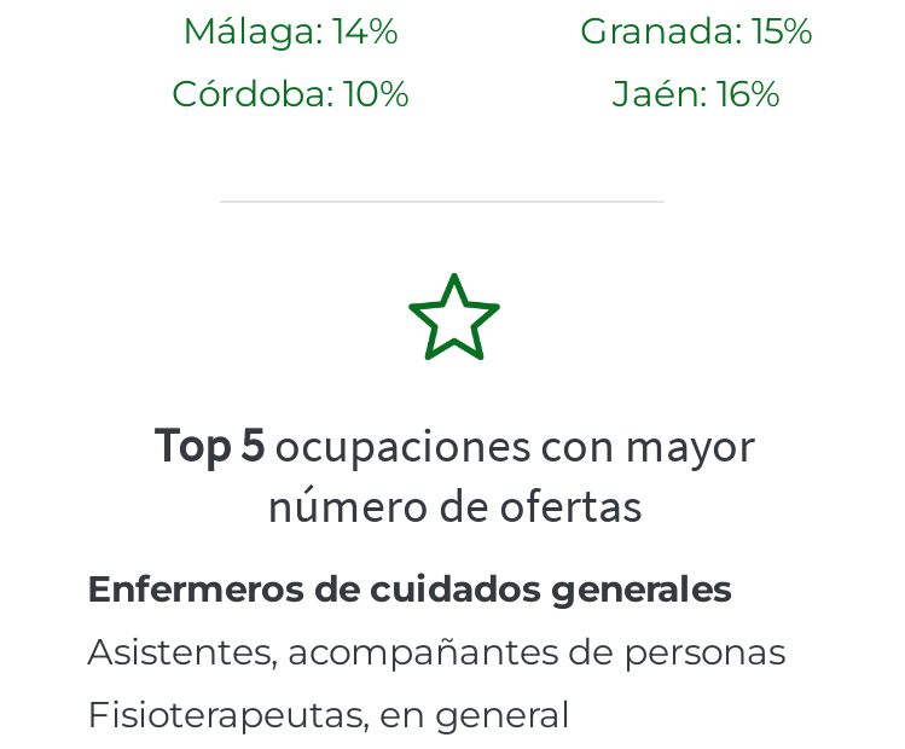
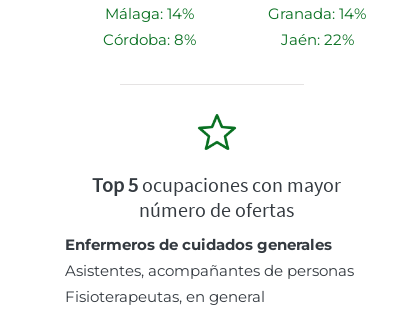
- Granada: 15%
+ Granada: 14%

- Córdoba: 10%
+ Córdoba: 8%

- Jaén: 16%
+ Jaén: 22%
